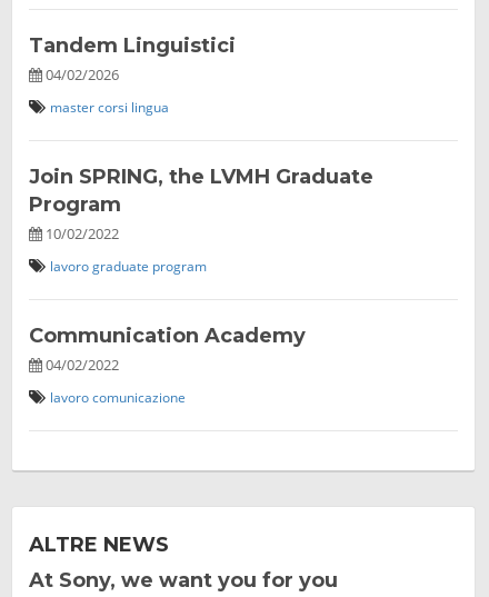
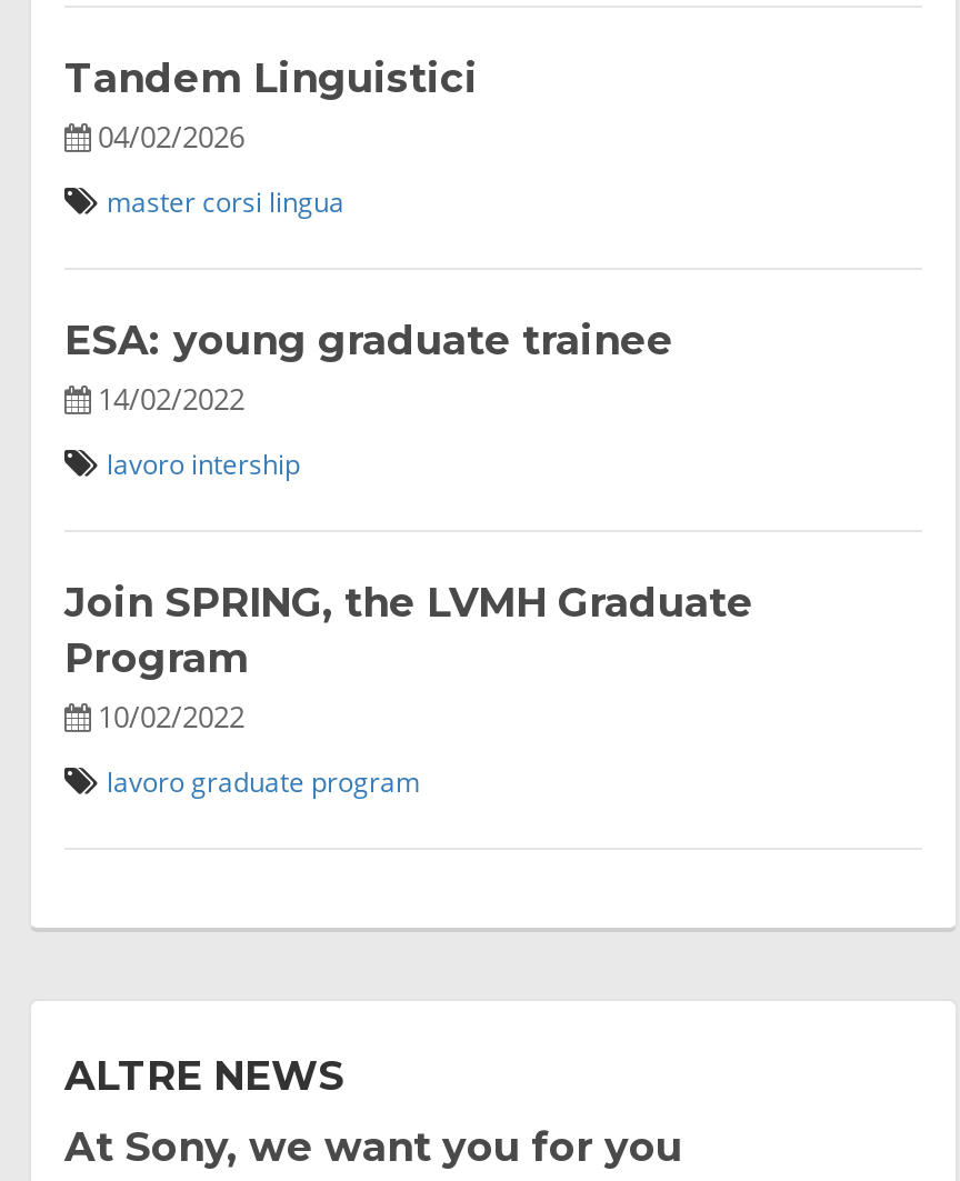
+ ESA: young graduate trainee
+ 14/02/2022
+ lavoro intership

moved down: Join SPRING, the LVMH Graduate | Program | 10/02/2022 | lavoro graduate program

- Communication Academy
- 04/02/2022
- lavoro comunicazione
